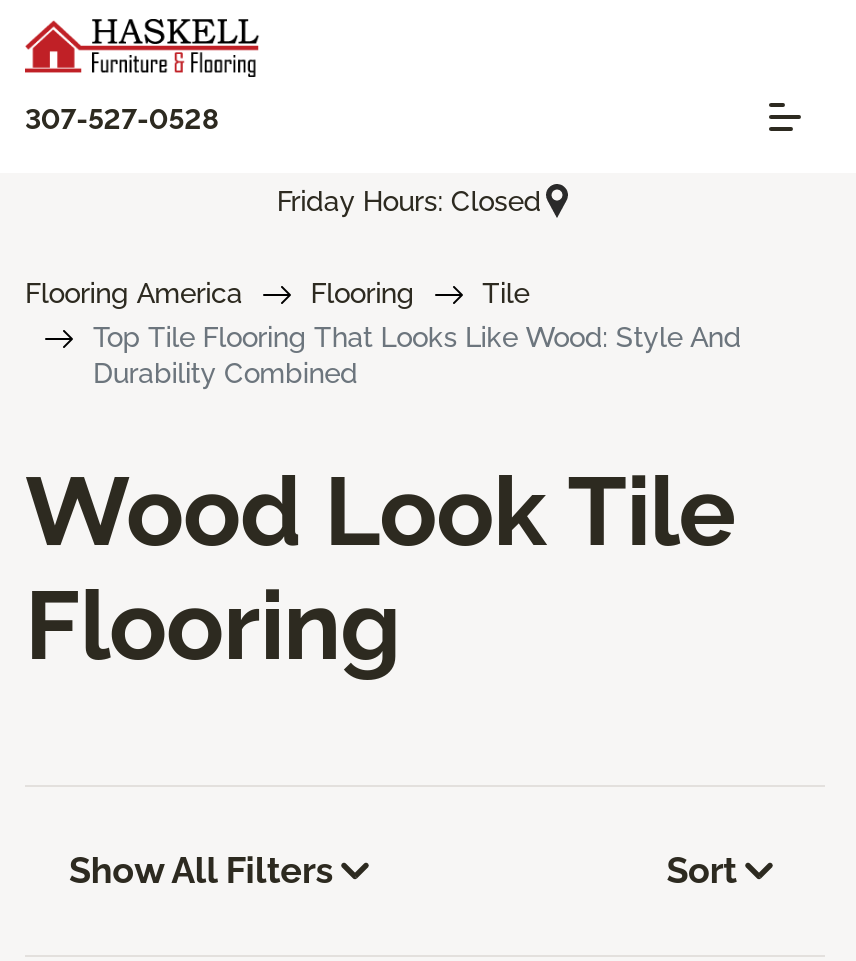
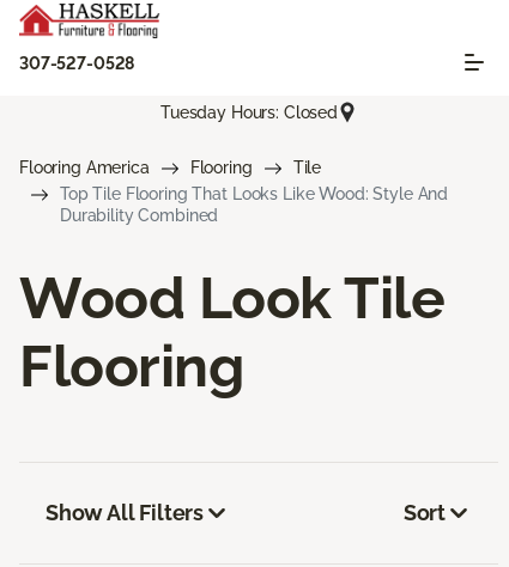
- Friday Hours: Closed
+ Tuesday Hours: Closed
